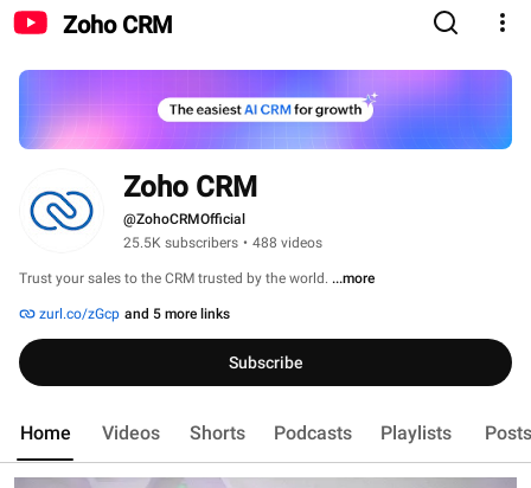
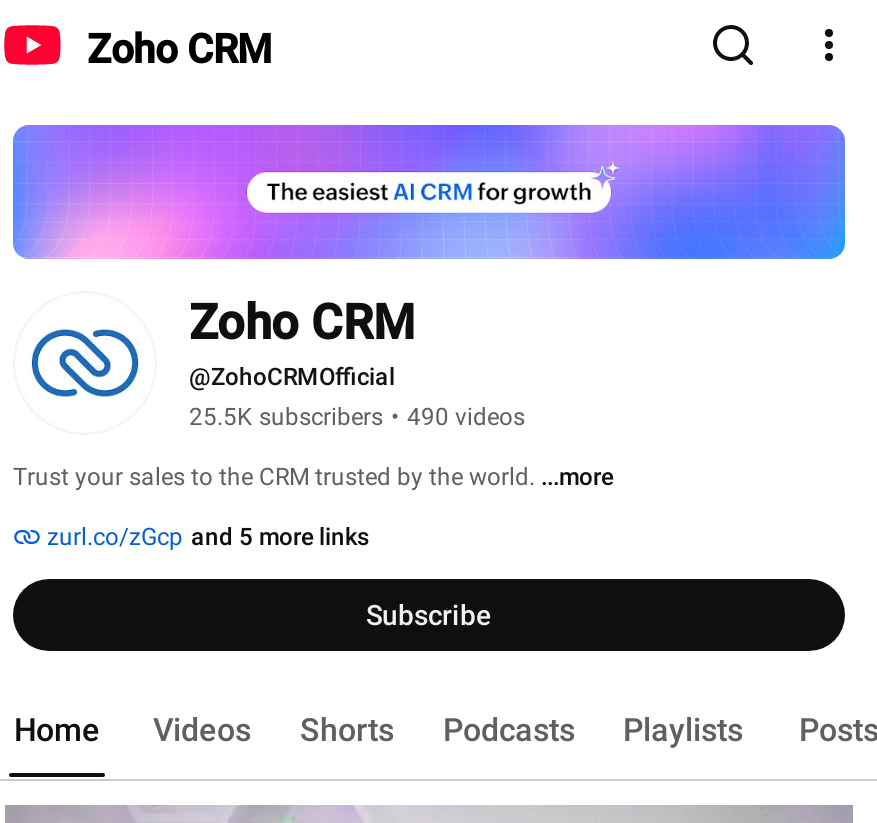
- 25.5K subscribers • 488 videos
+ 25.5K subscribers • 490 videos
